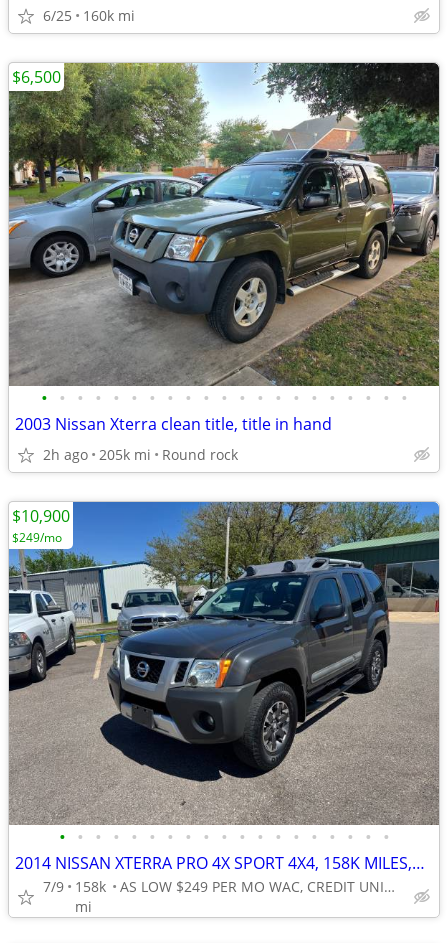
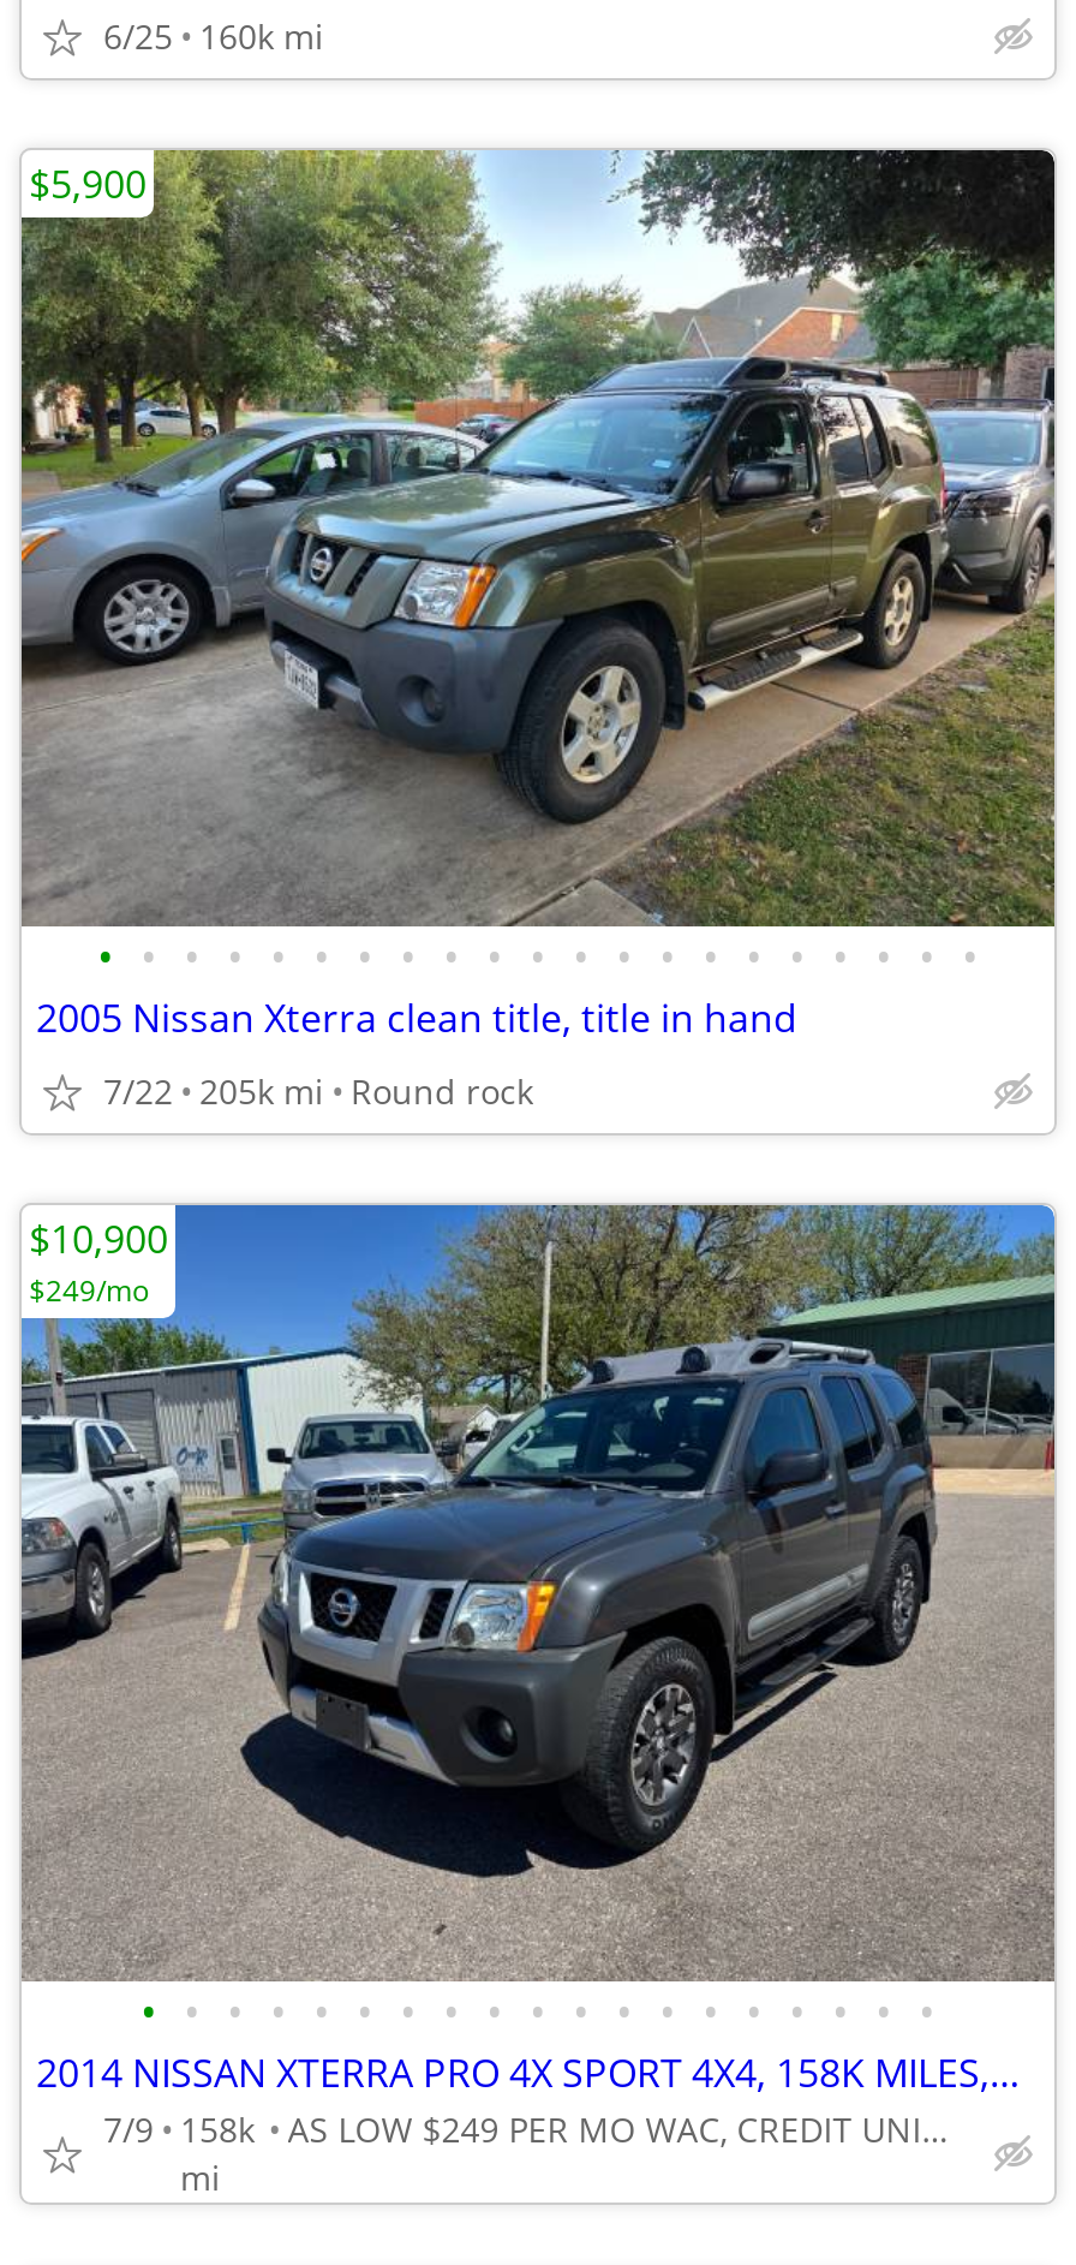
- $6,500
+ $5,900

- 2003 Nissan Xterra clean title, title in hand
+ 2005 Nissan Xterra clean title, title in hand

- 2h ago 205k mi Round rock
+ 7/22 205k mi Round rock
